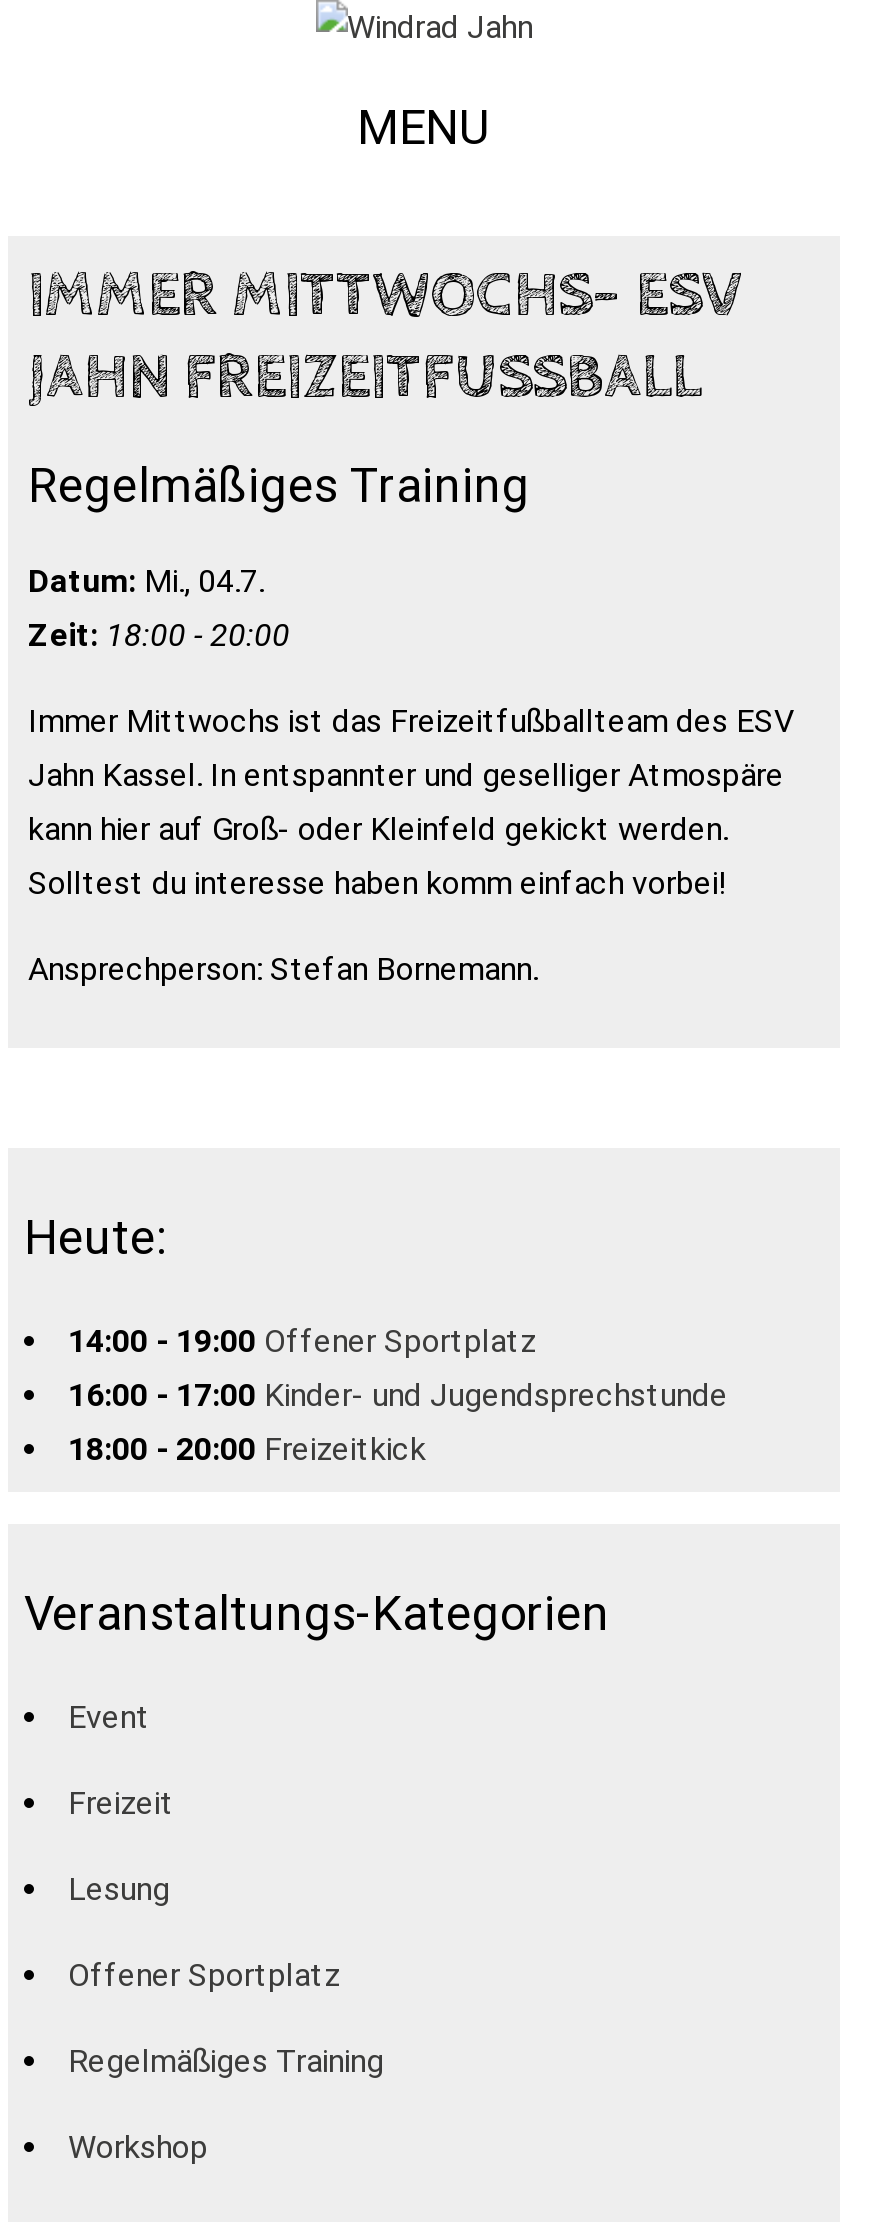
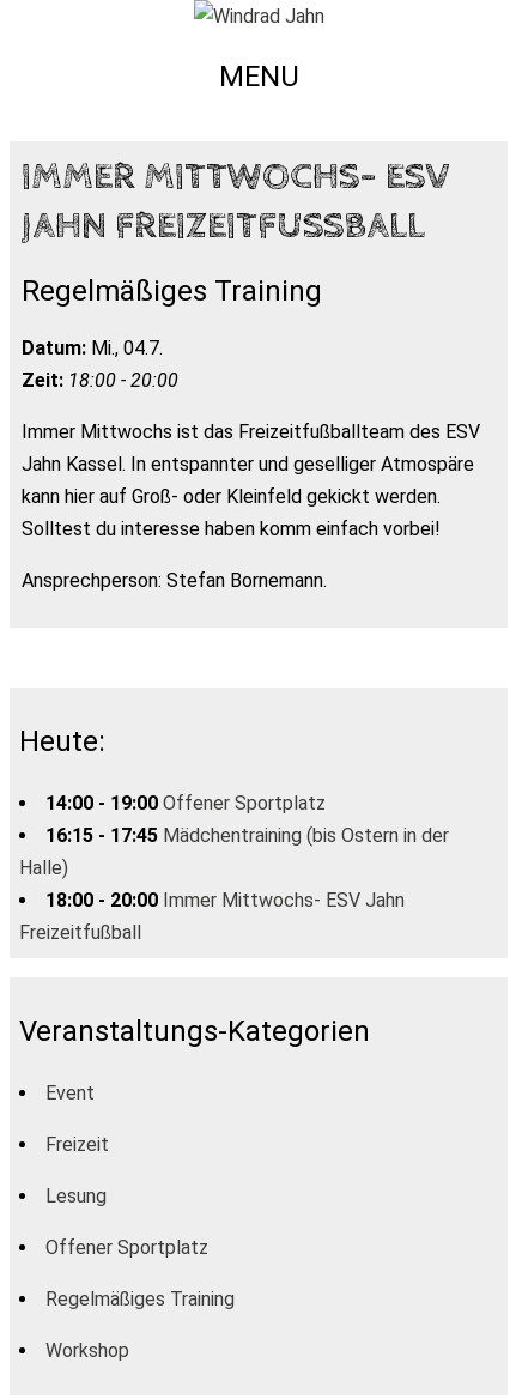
- 16:00 - 17:00 Kinder- und Jugendsprechstunde
- 18:00 - 20:00 Freizeitkick
+ 16:15 - 17:45 Mädchentraining (bis Ostern in der
+ Halle)
+ 18:00 - 20:00 Immer Mittwochs- ESV Jahn
+ Freizeitfußball
